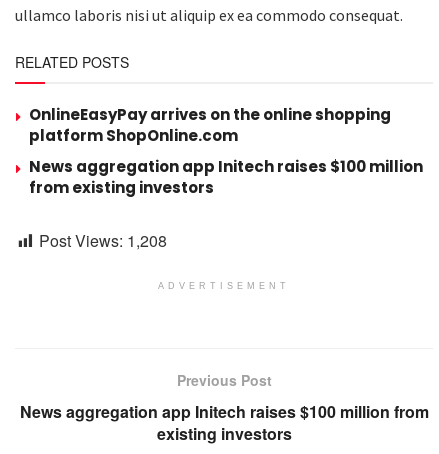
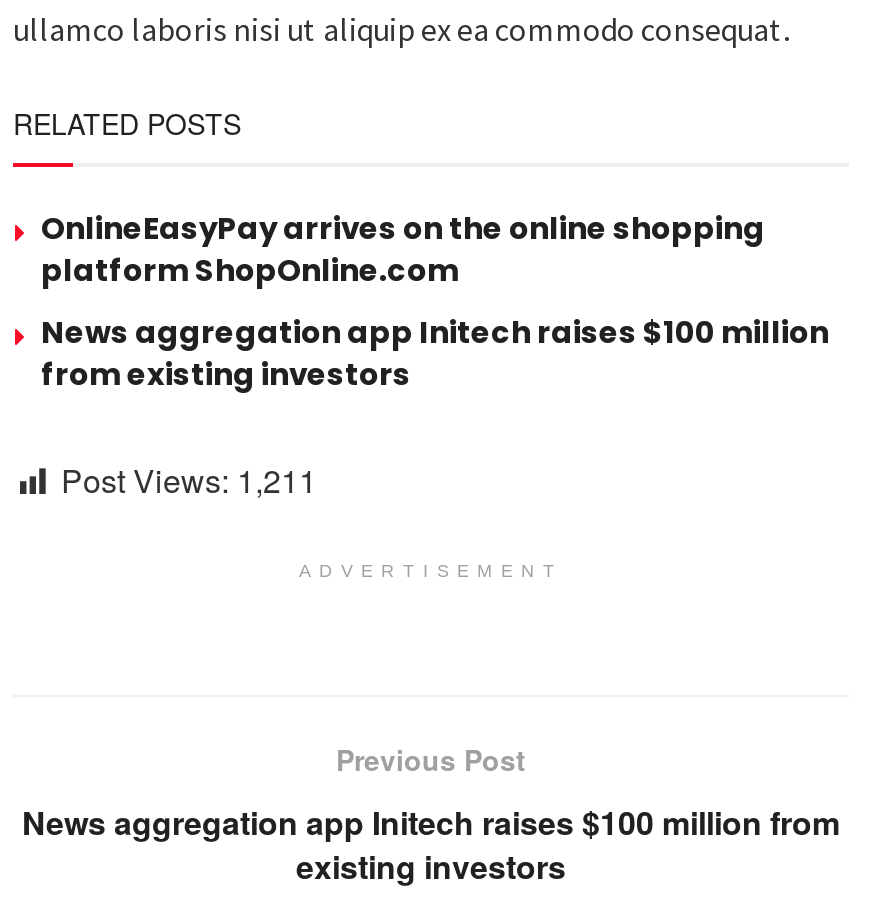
- Post Views: 1,208
+ Post Views: 1,211
